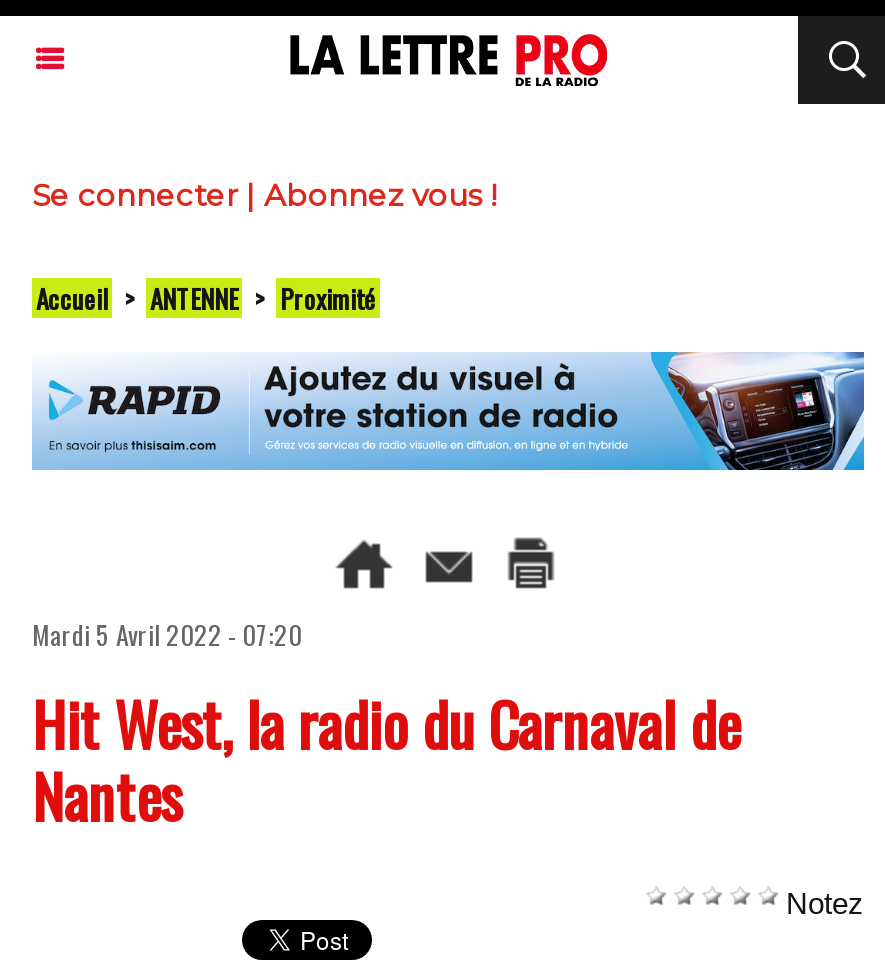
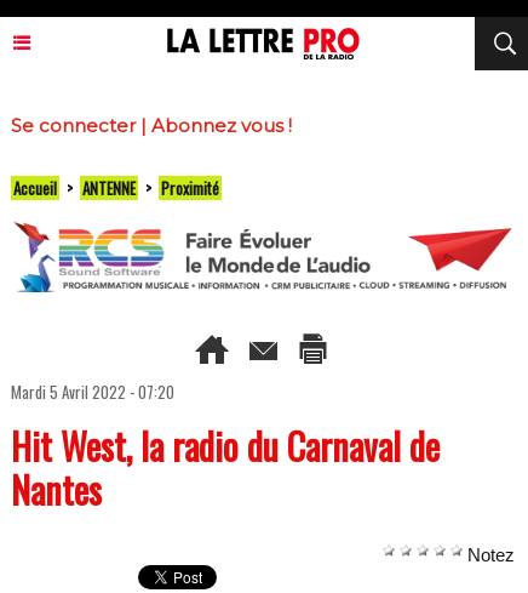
- [image]
+ [image]
